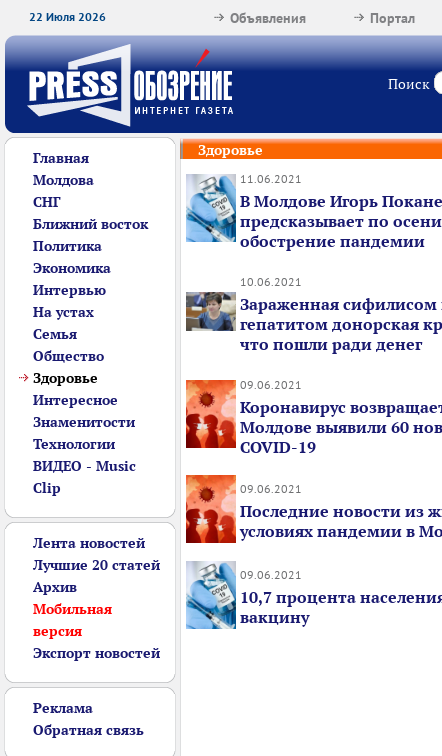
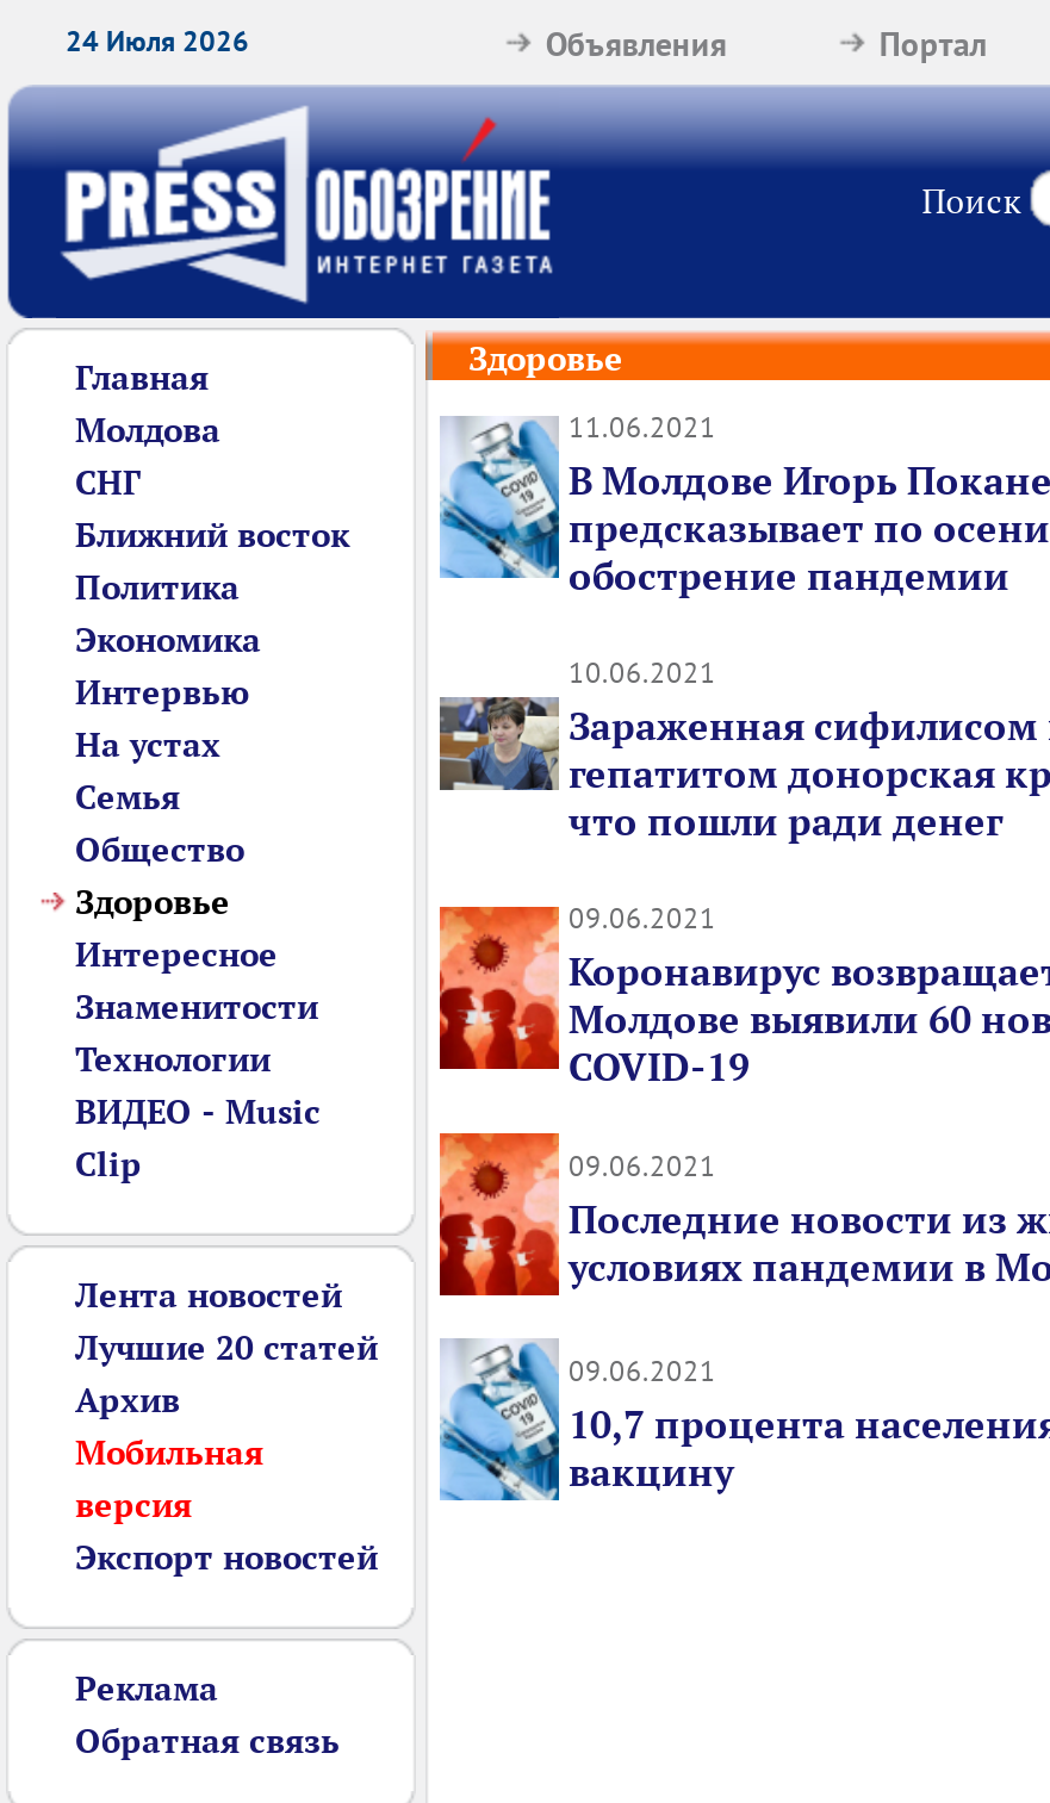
- 22 Июля 2026
+ 24 Июля 2026
